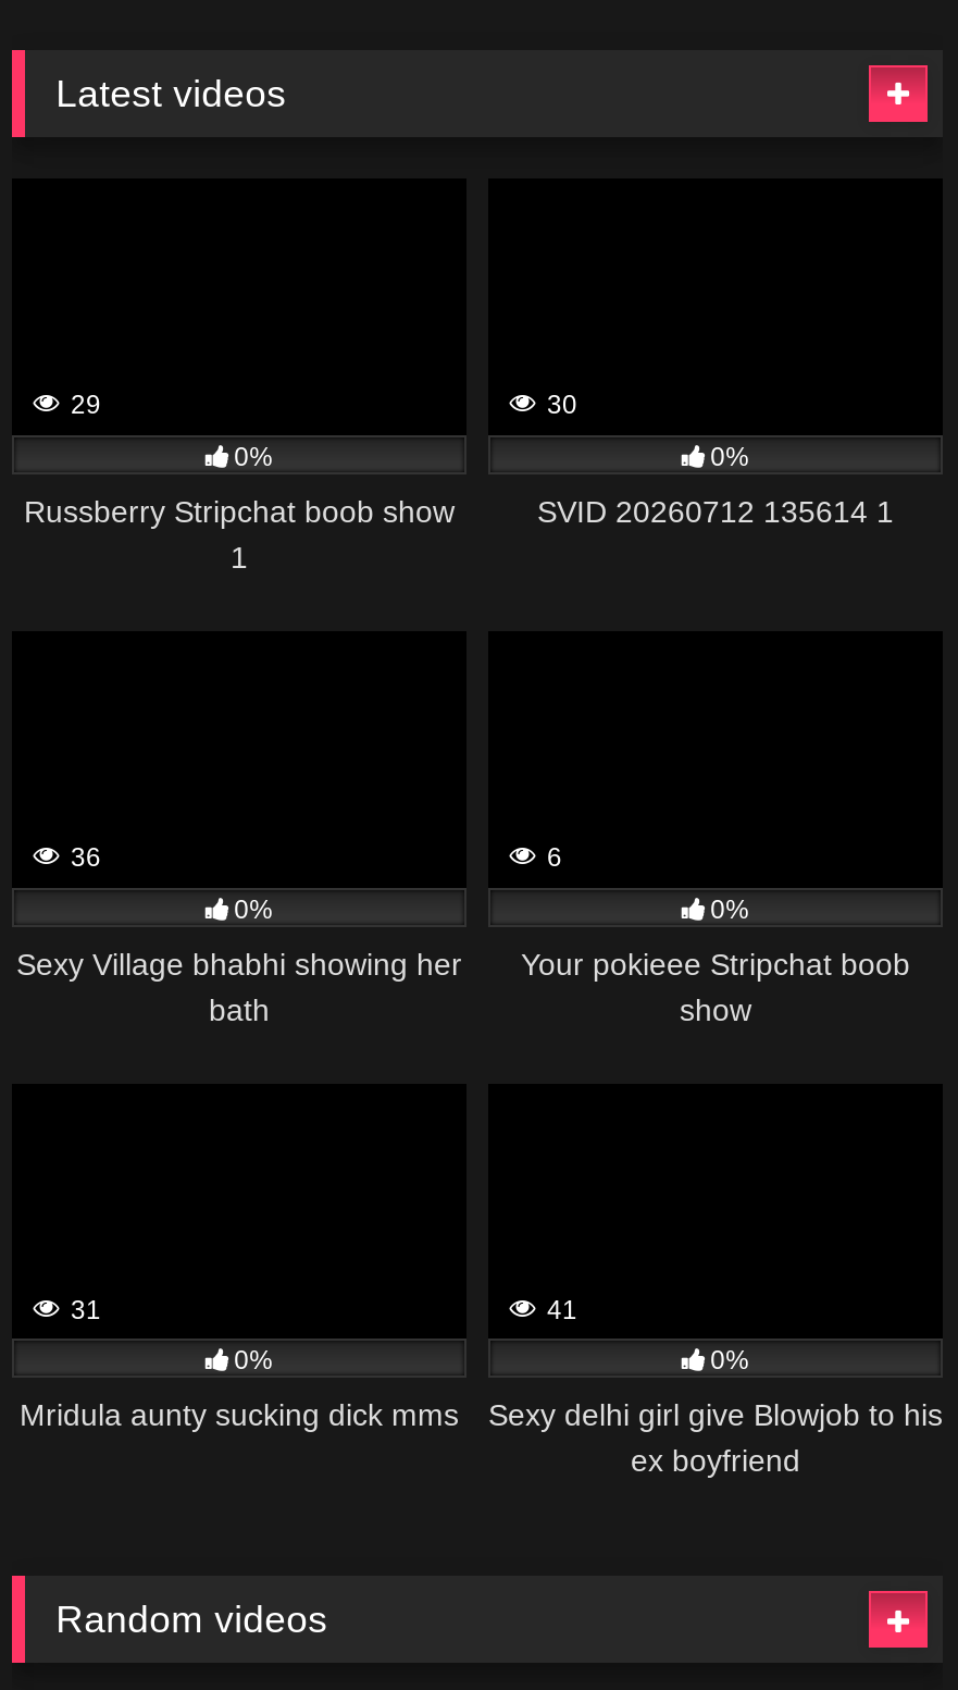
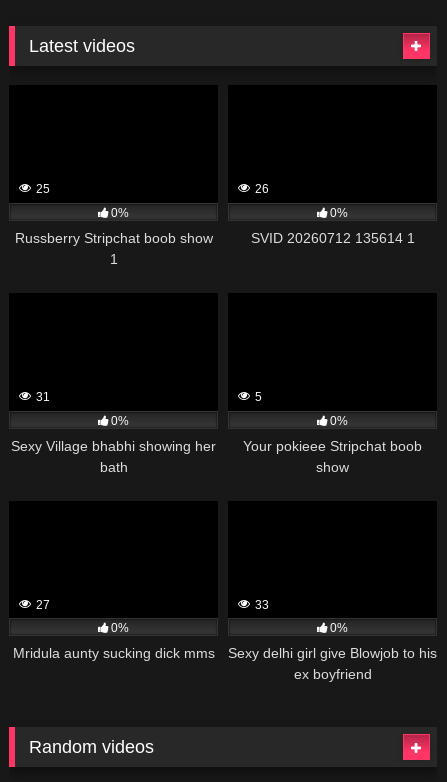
- 29
+ 25

- 30
+ 26

- 36
+ 31

- 6
+ 5

- 31
+ 27

- 41
+ 33
